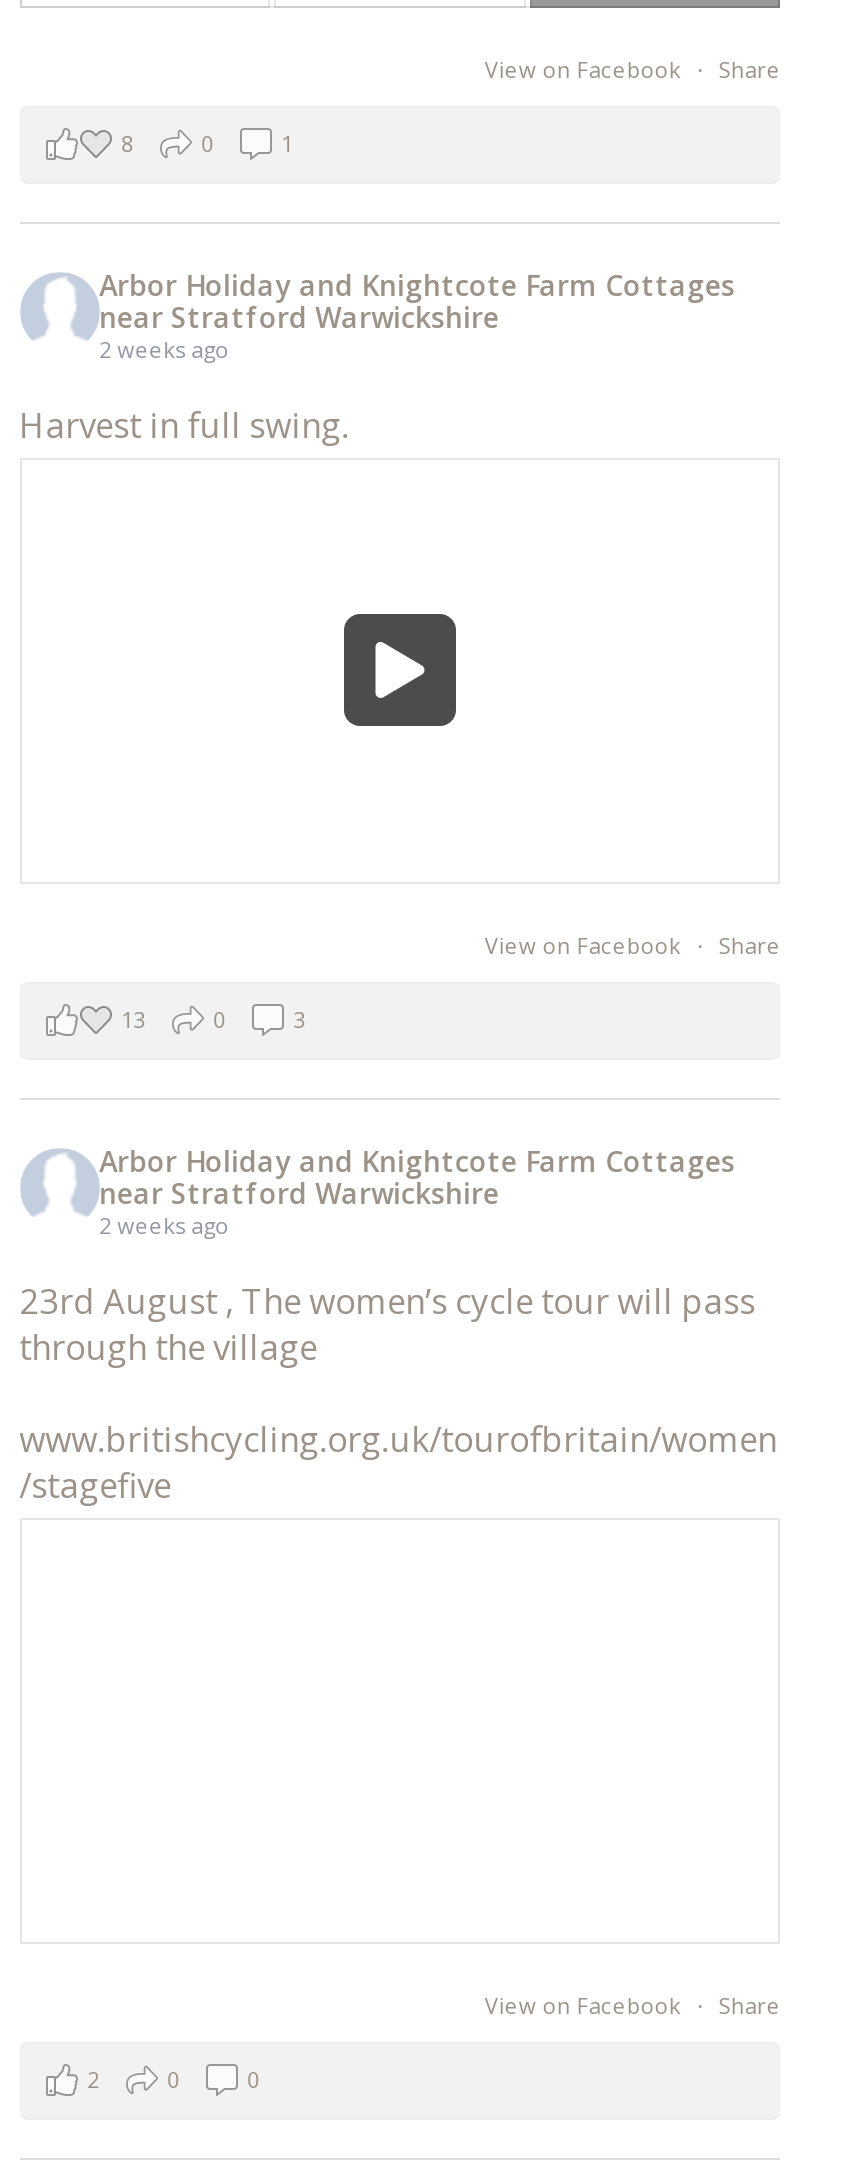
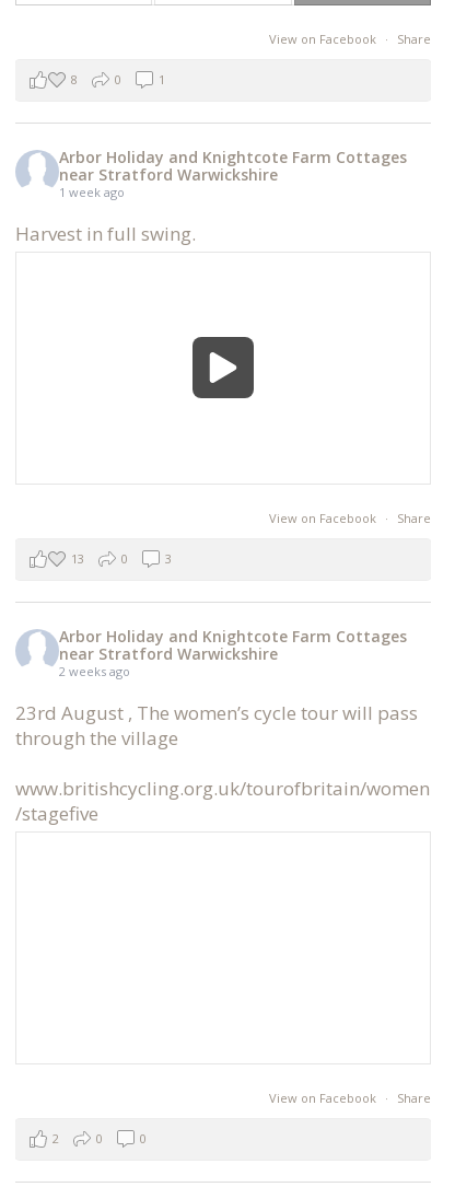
- 2 weeks ago
+ 1 week ago
